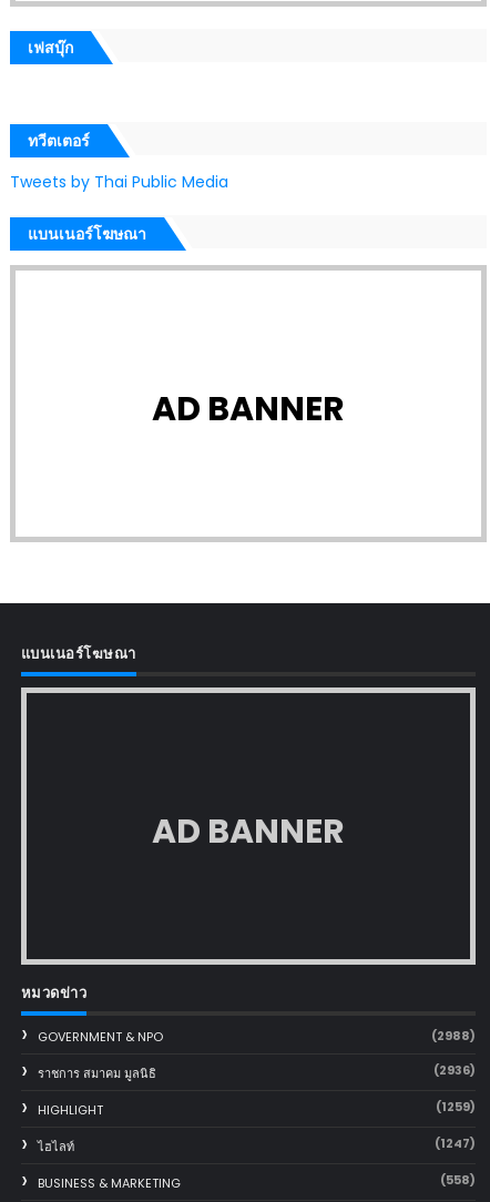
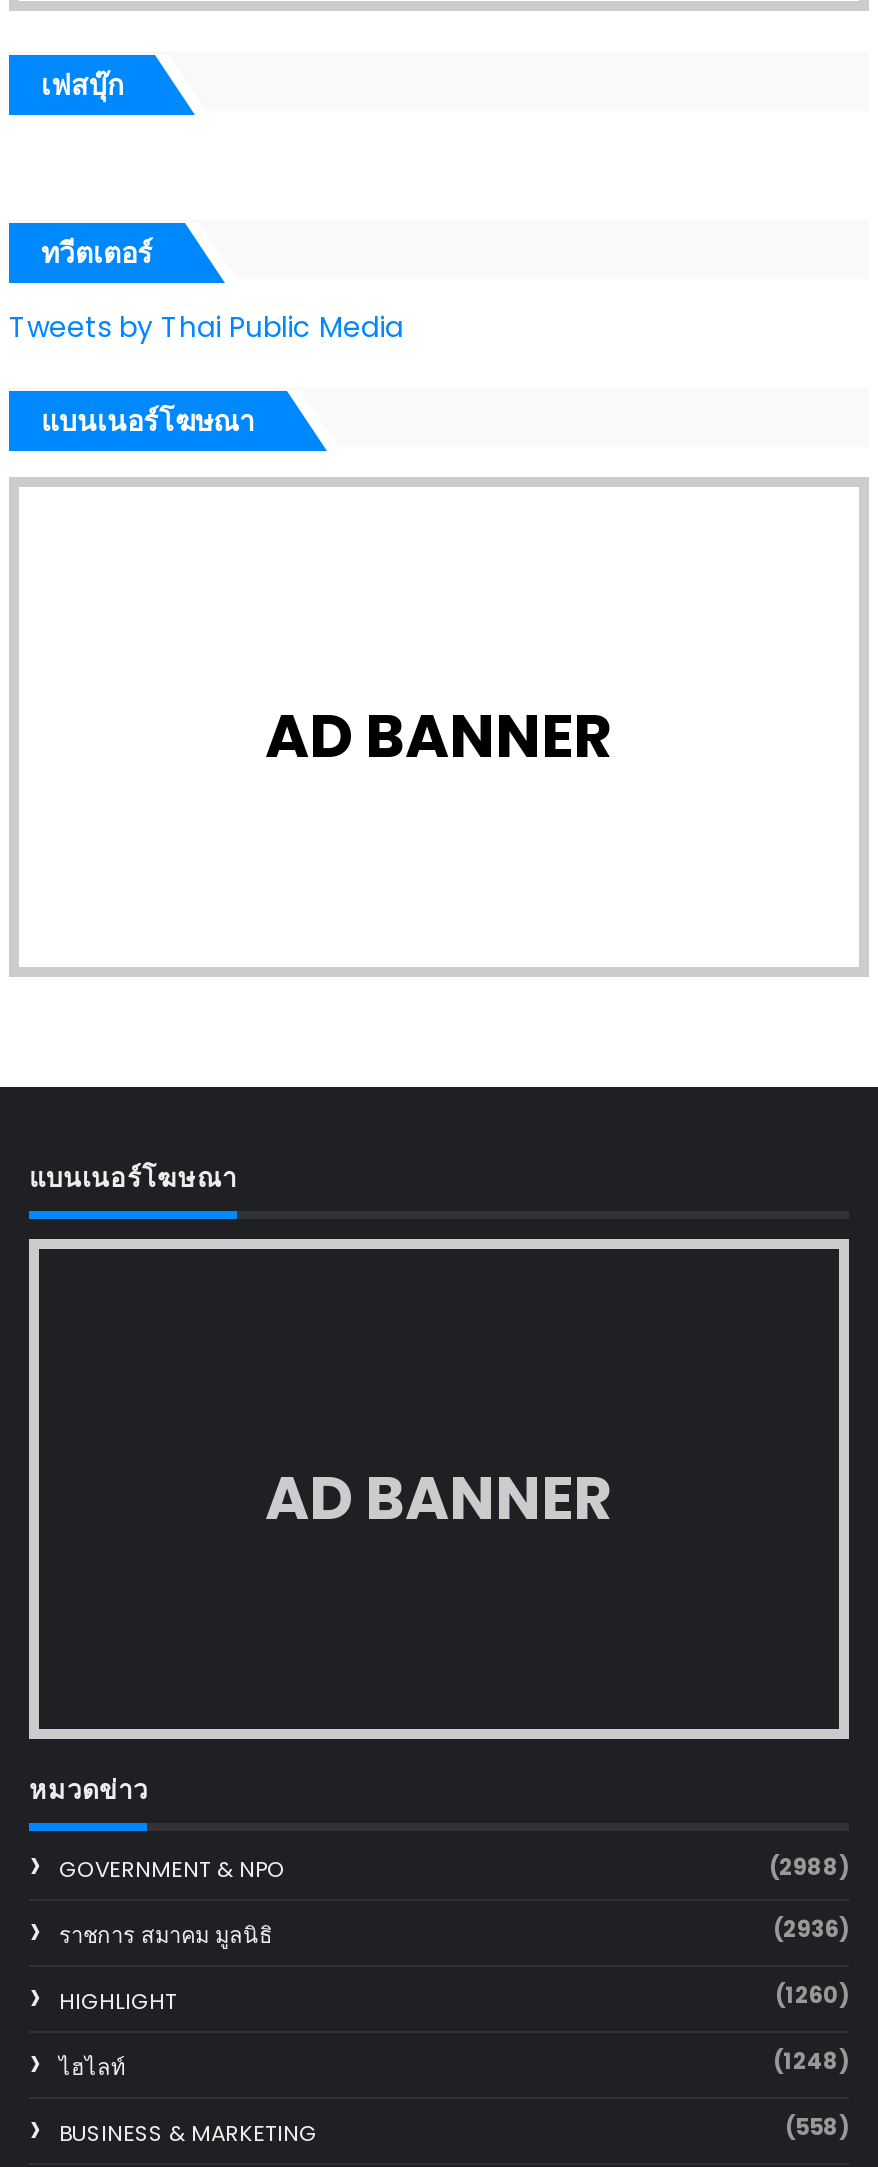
- (1259)
+ (1260)

- (1247)
+ (1248)
